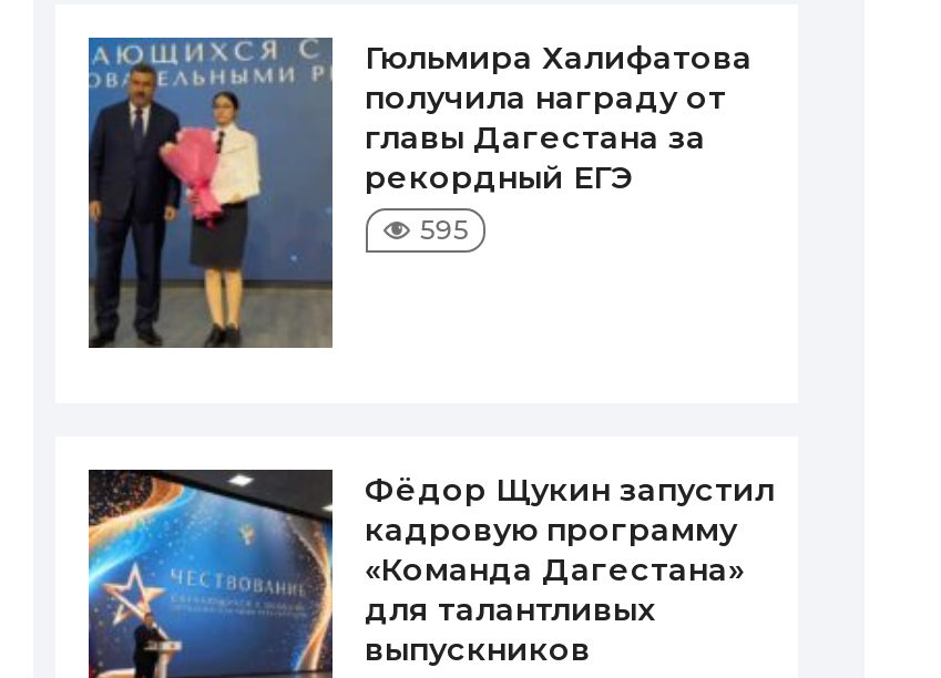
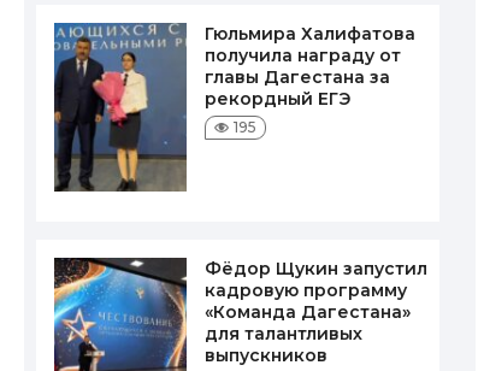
- 595
+ 195
